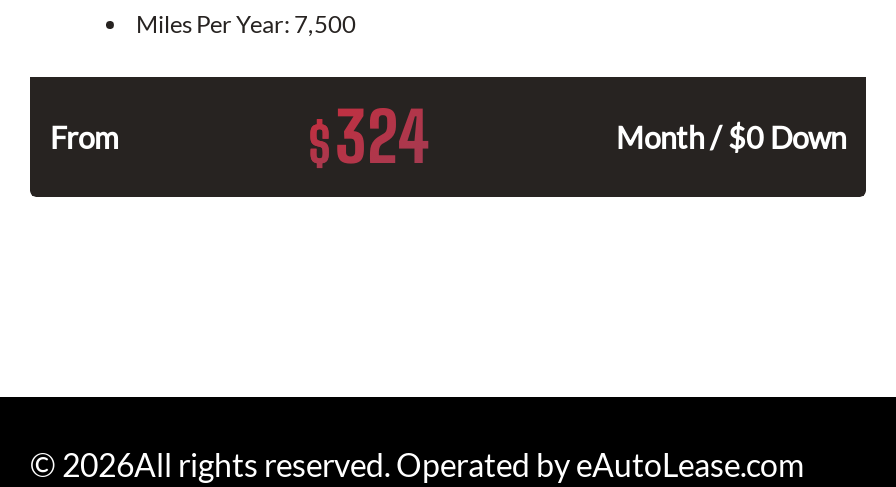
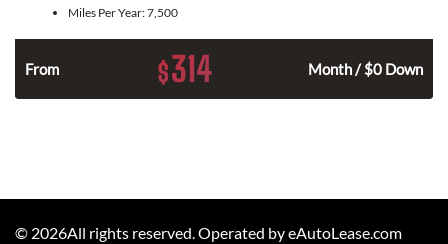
- $ 324
+ $ 314
